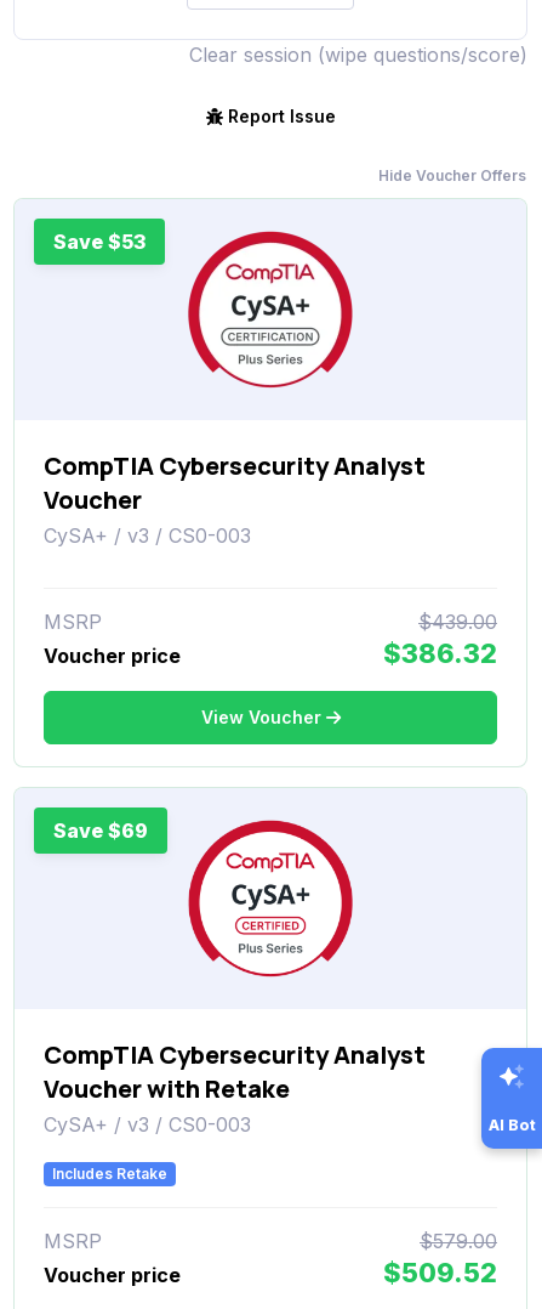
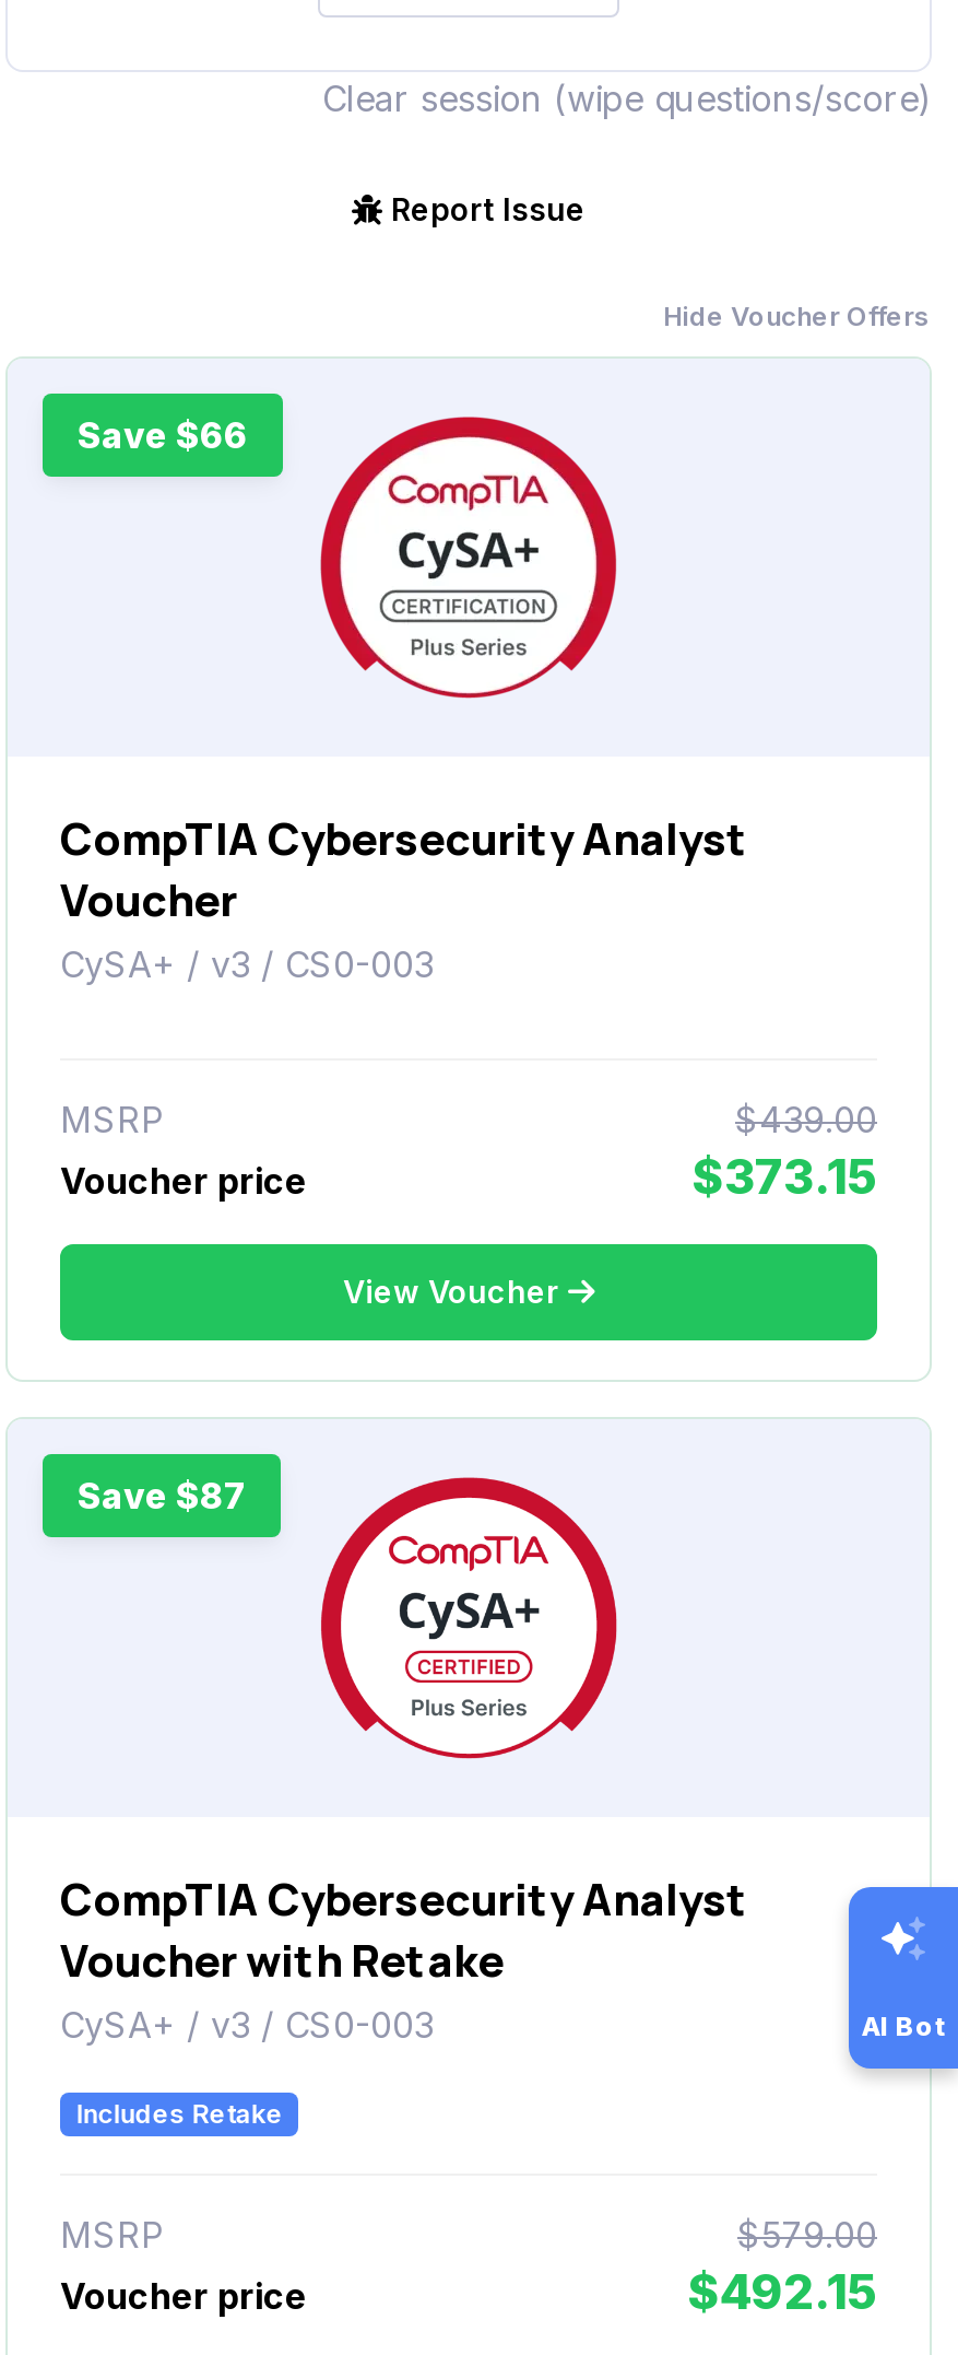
- Save $53
+ Save $66

- $386.32
+ $373.15

- Save $69
+ Save $87

- $509.52
+ $492.15
